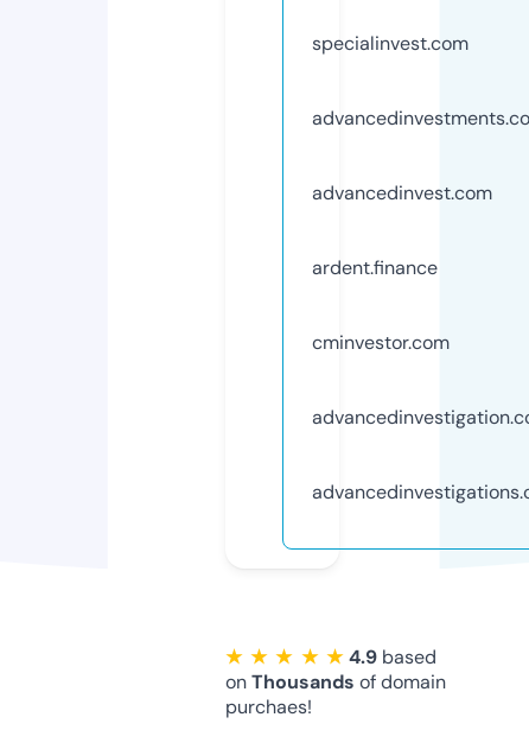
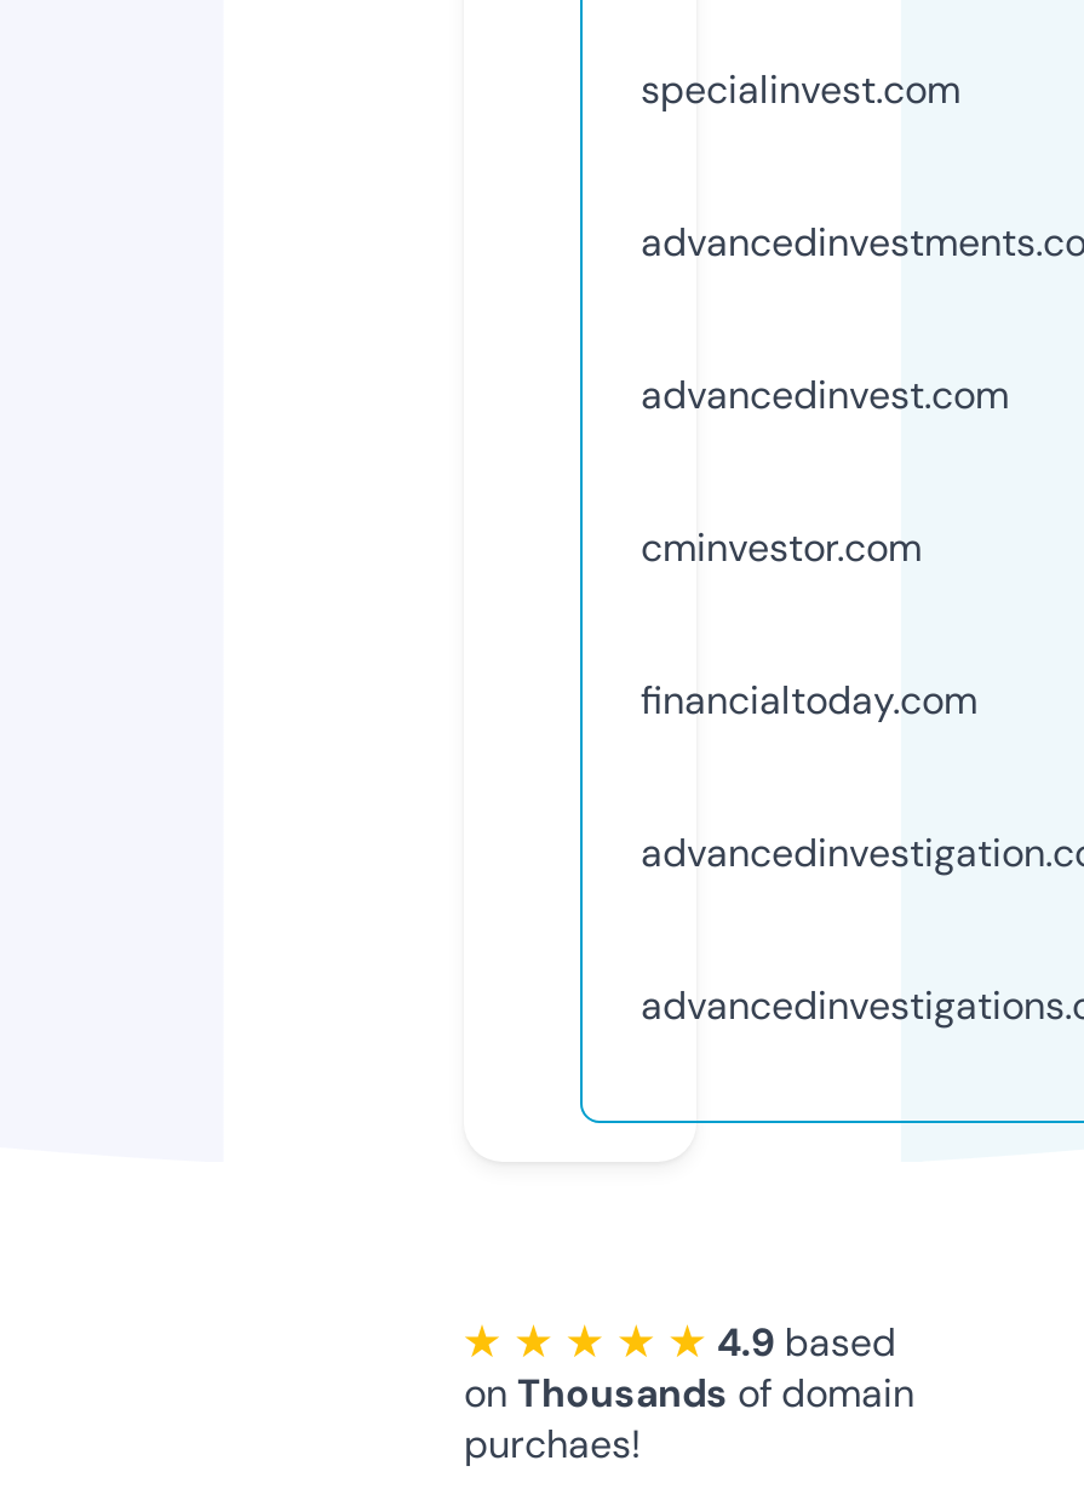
- ardent.finance

moved up: cminvestor.com

+ financialtoday.com
